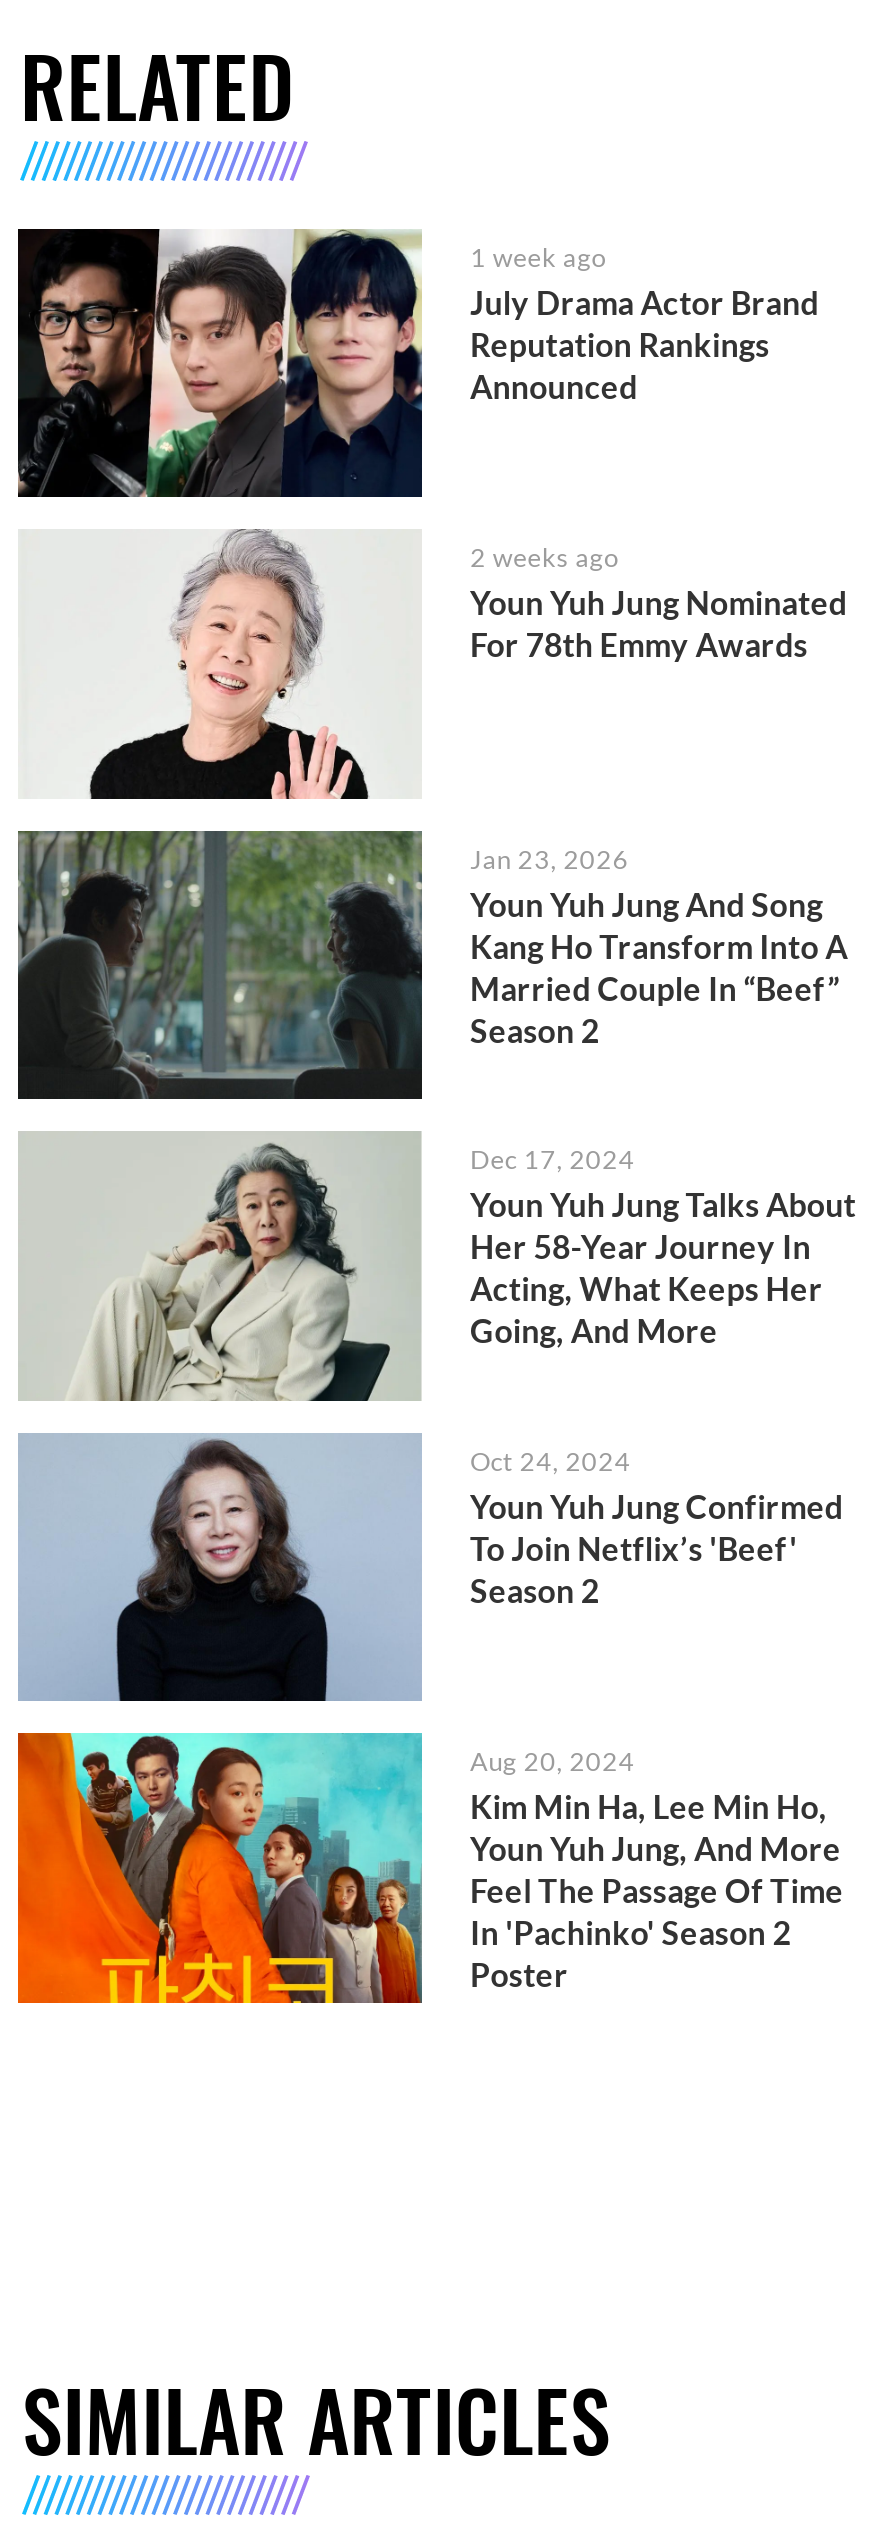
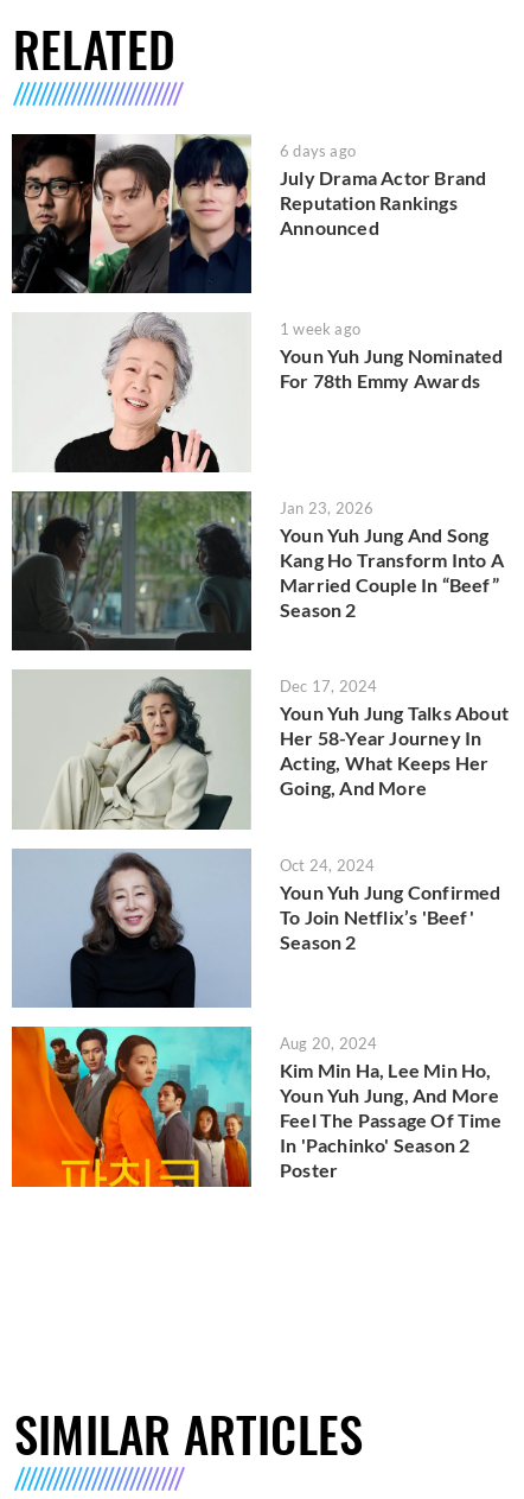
- 1 week ago
+ 6 days ago

- 2 weeks ago
+ 1 week ago
